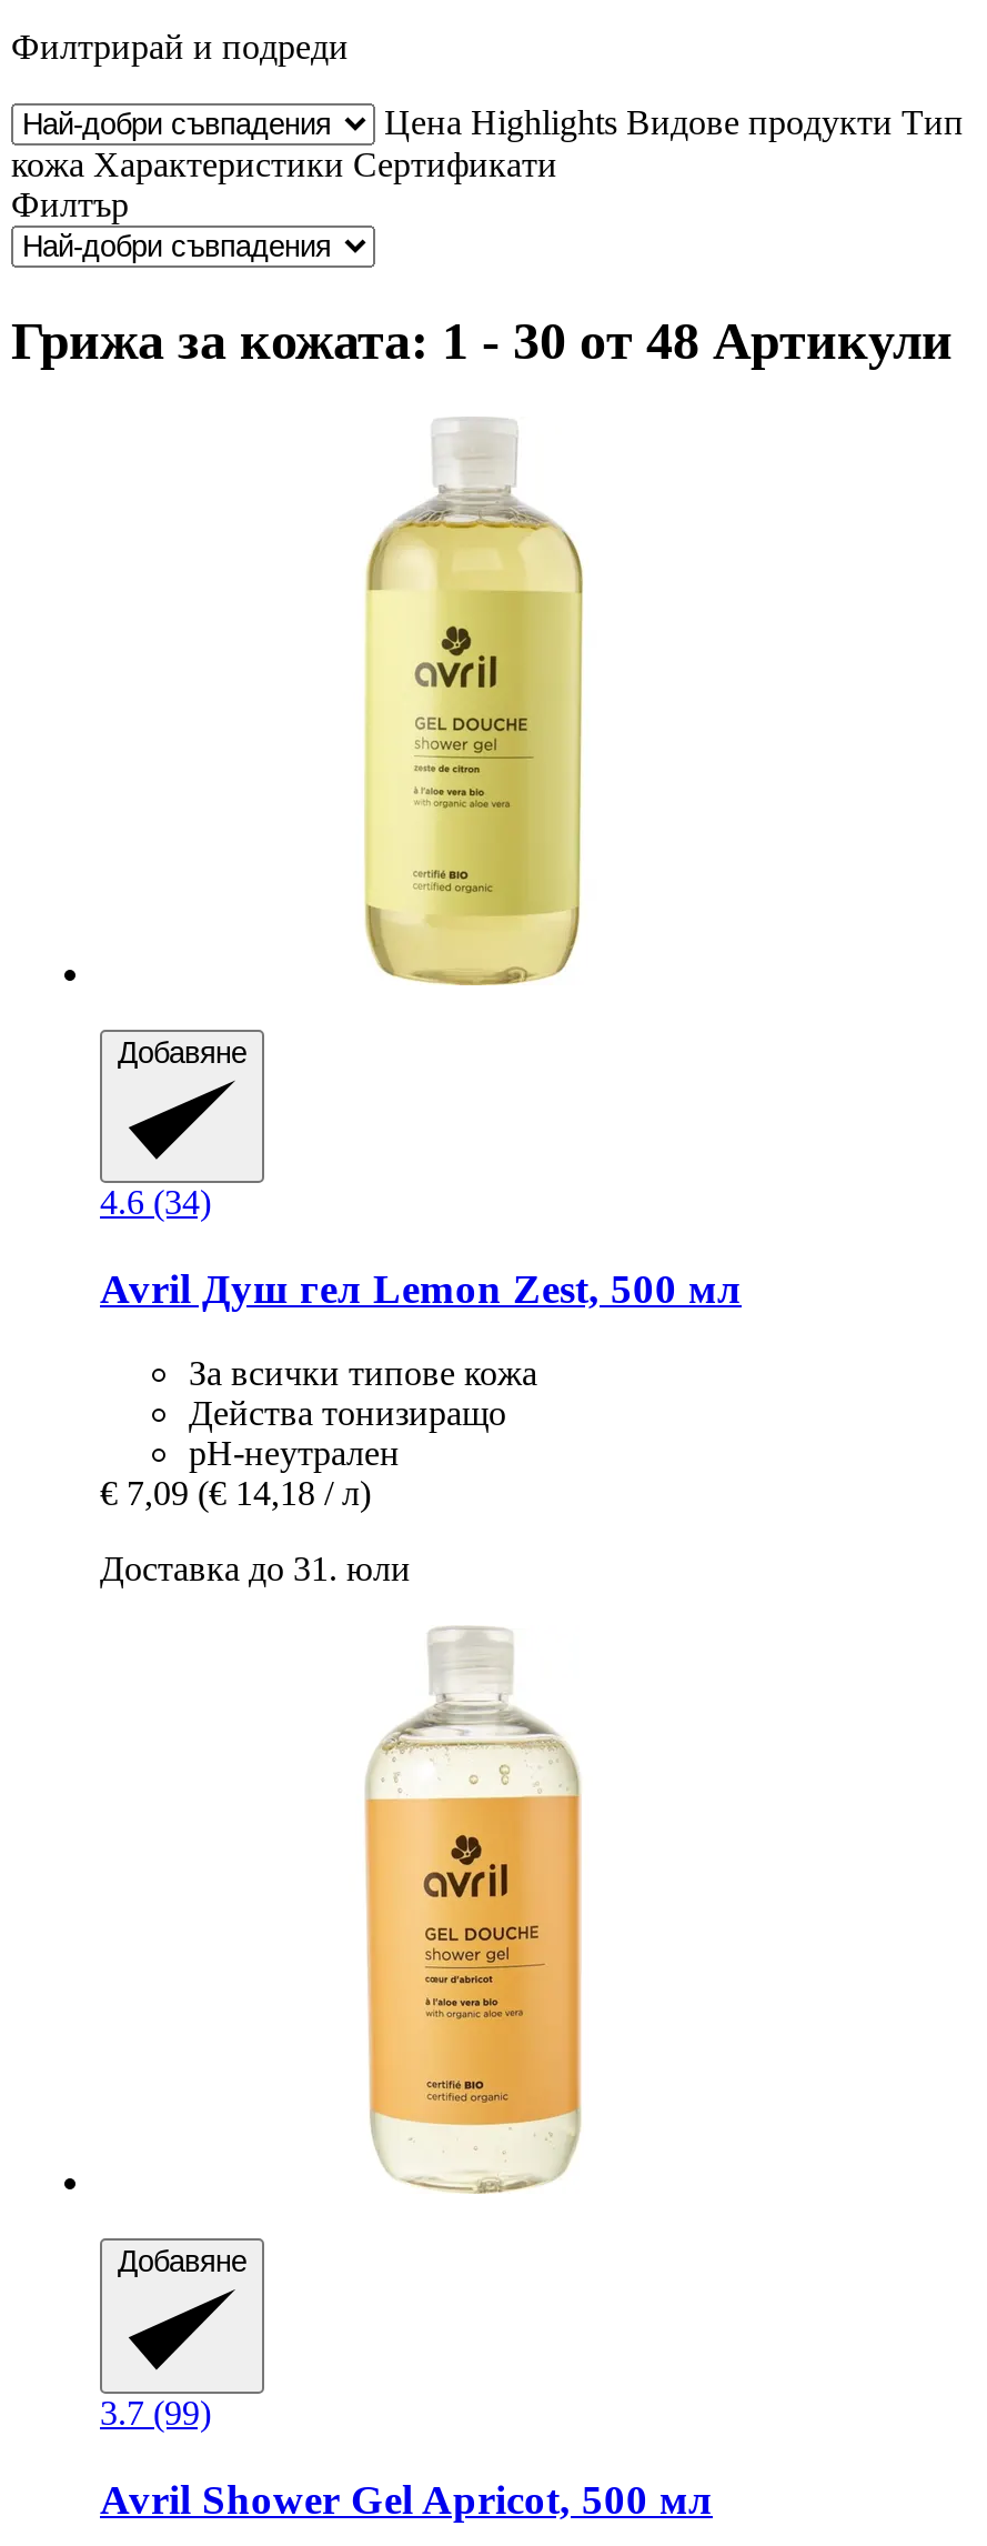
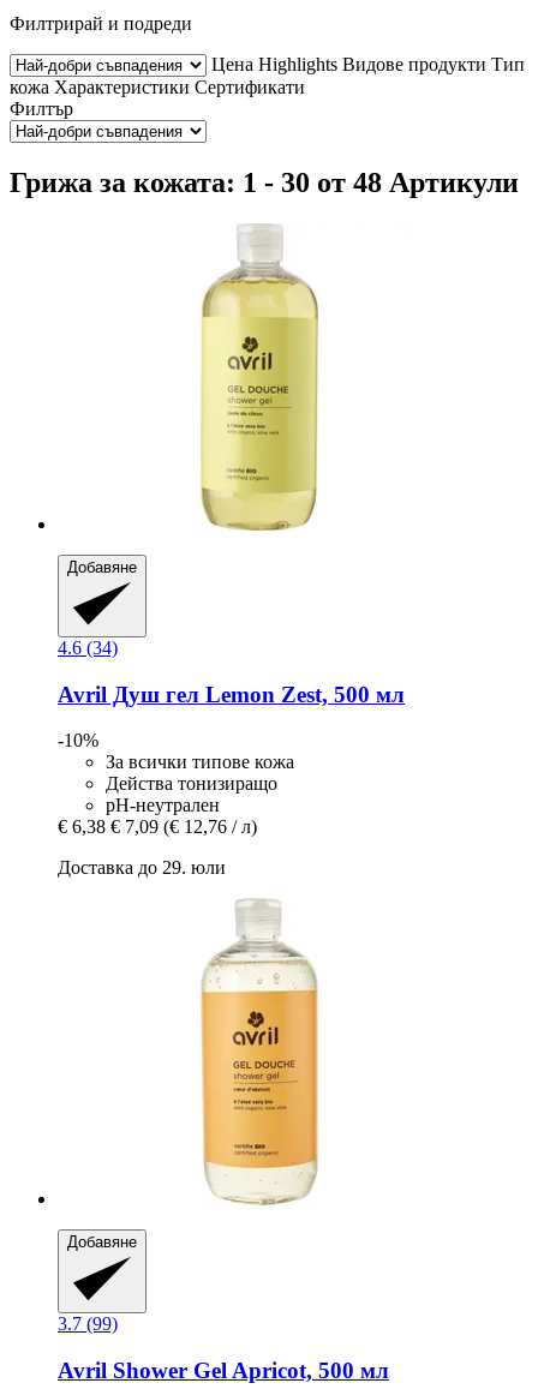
+ -10%

- € 7,09 (€ 14,18 / л)
+ € 6,38 € 7,09 (€ 12,76 / л)

- Доставка до 31. юли
+ Доставка до 29. юли
